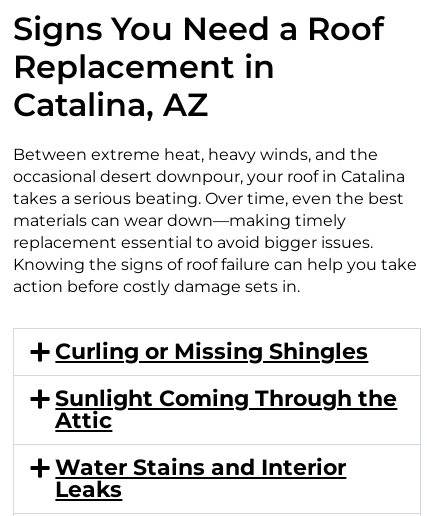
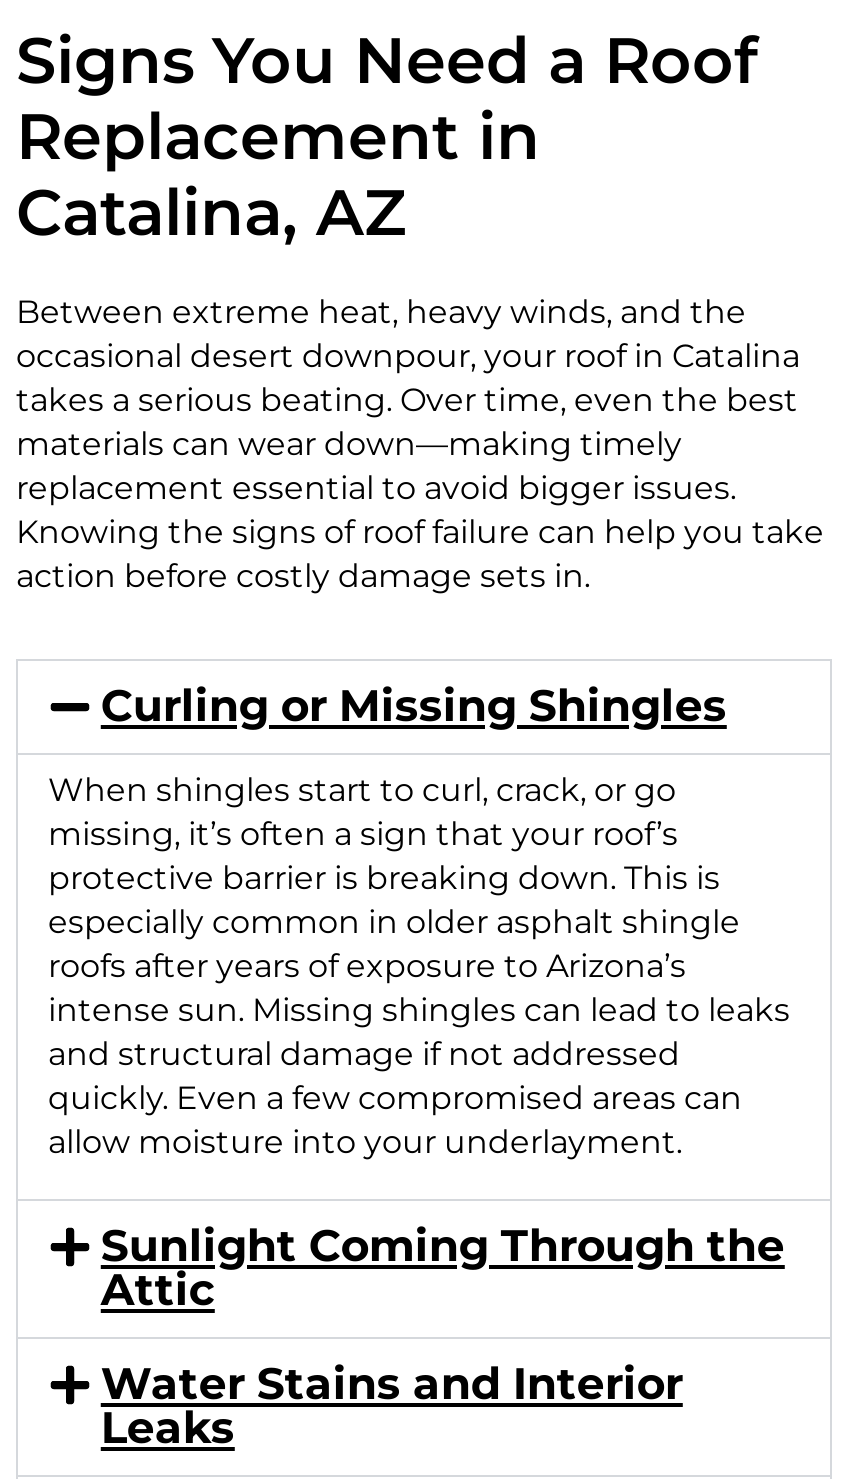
+ When shingles start to curl, crack, or go
+ missing, it’s often a sign that your roof’s
+ protective barrier is breaking down. This is
+ especially common in older asphalt shingle
+ roofs after years of exposure to Arizona’s
+ intense sun. Missing shingles can lead to leaks
+ and structural damage if not addressed
+ quickly. Even a few compromised areas can
+ allow moisture into your underlayment.
